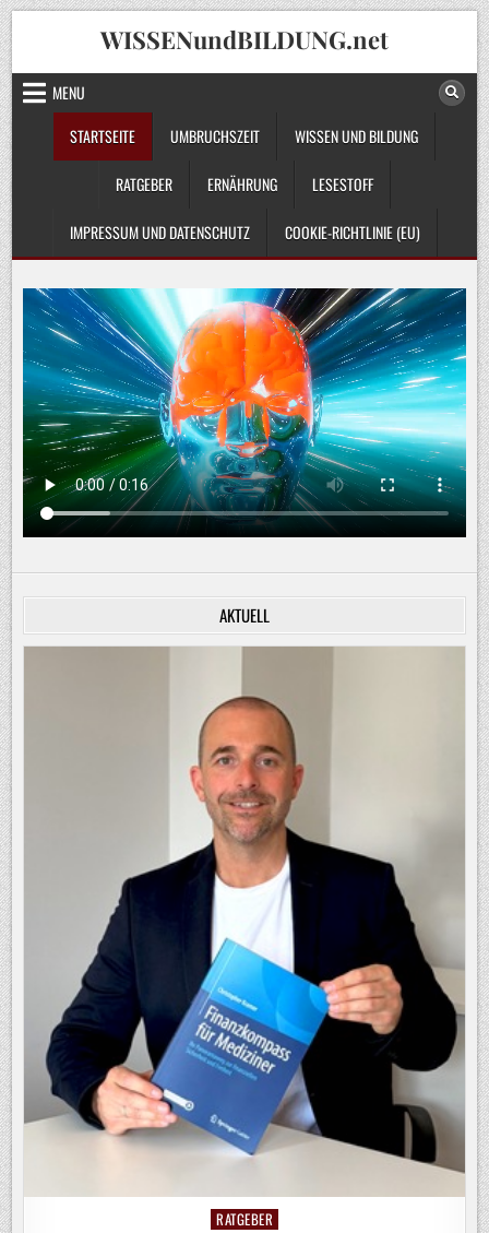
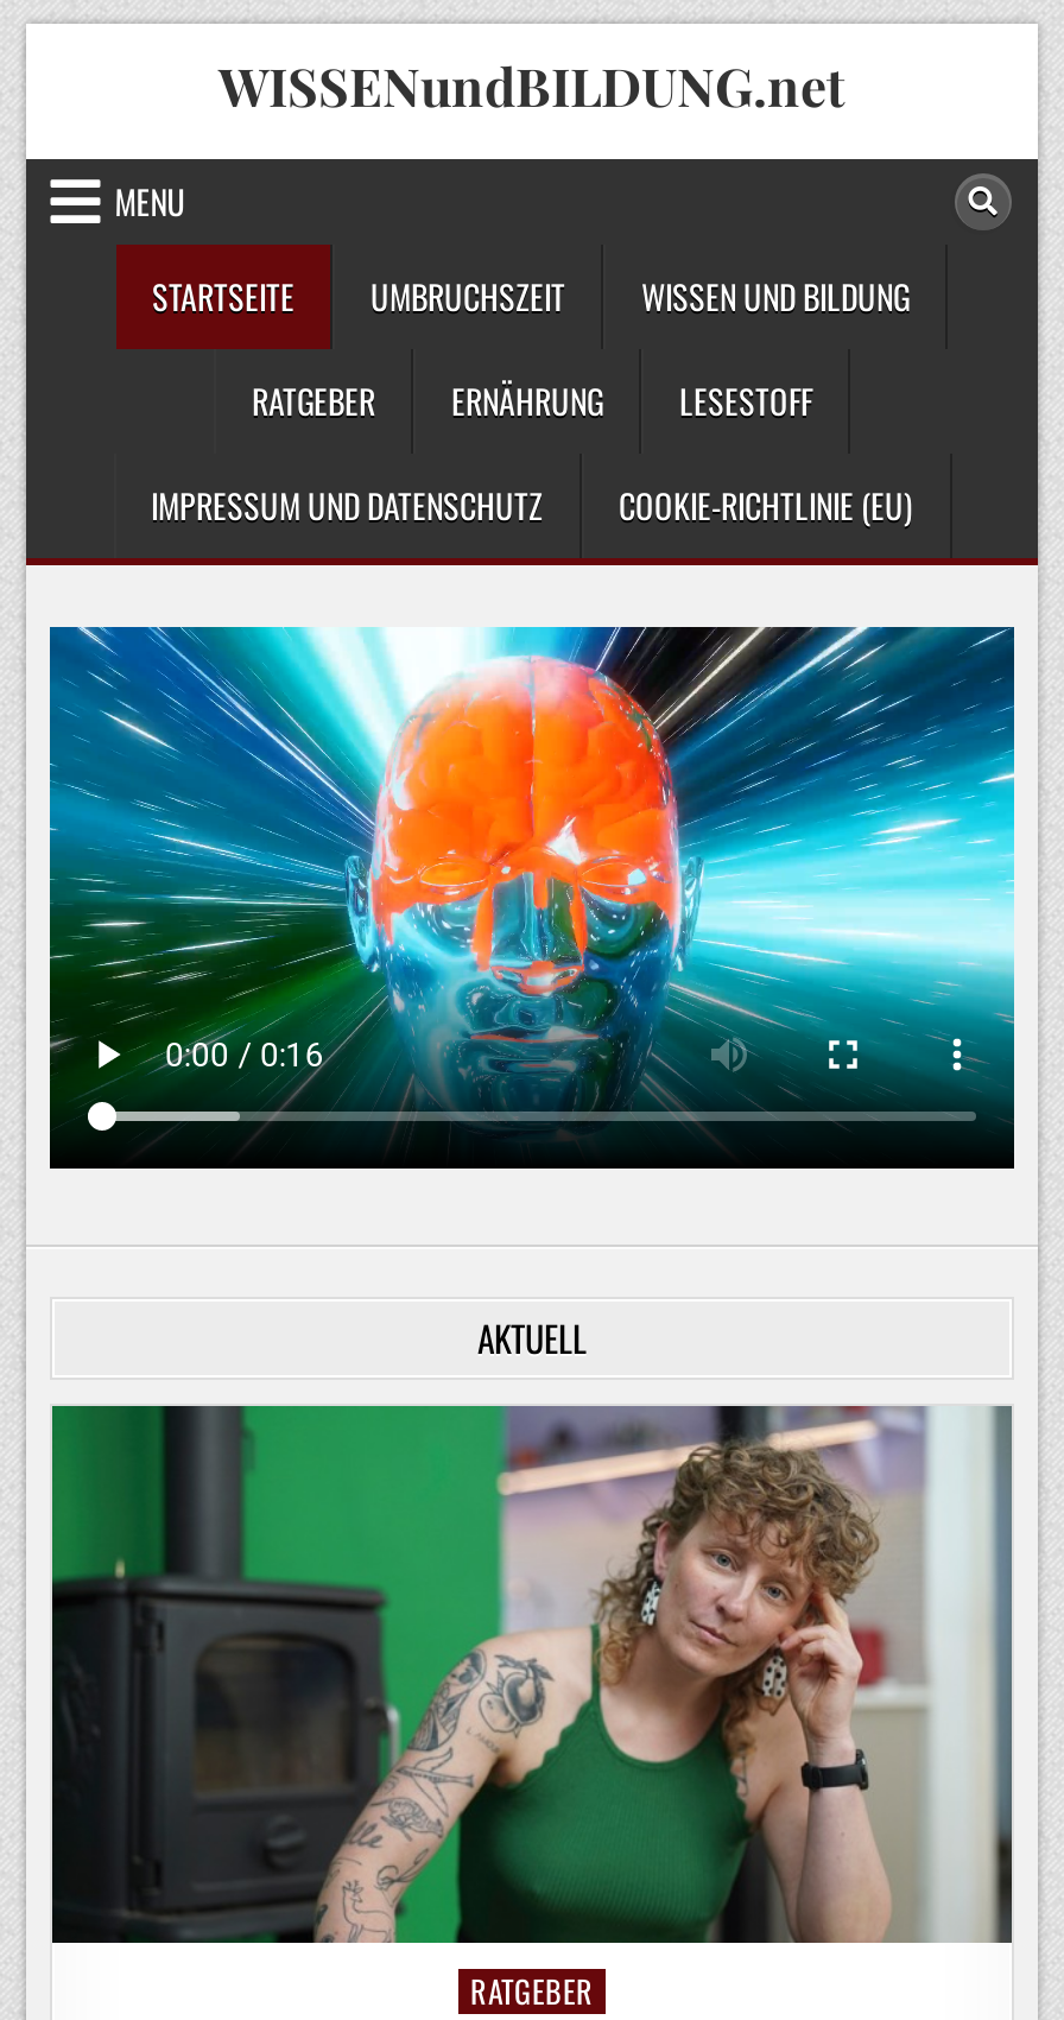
- [image]
+ [image]
